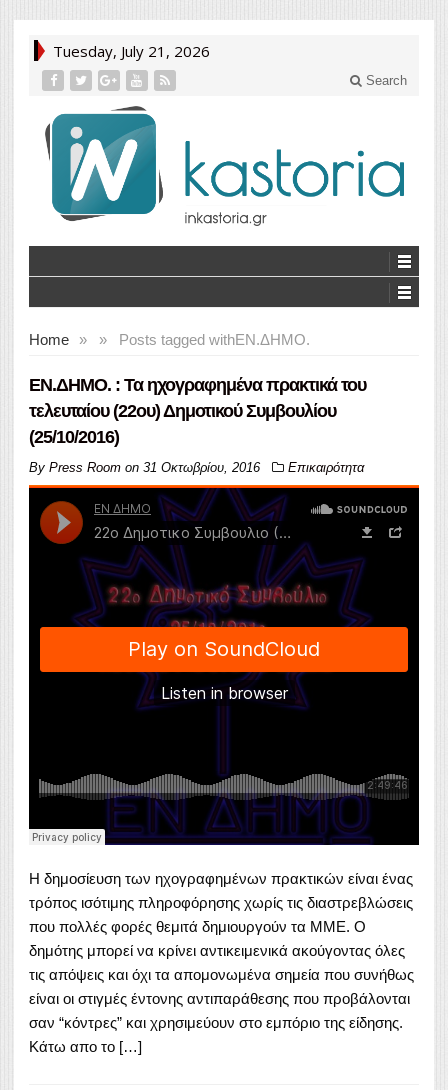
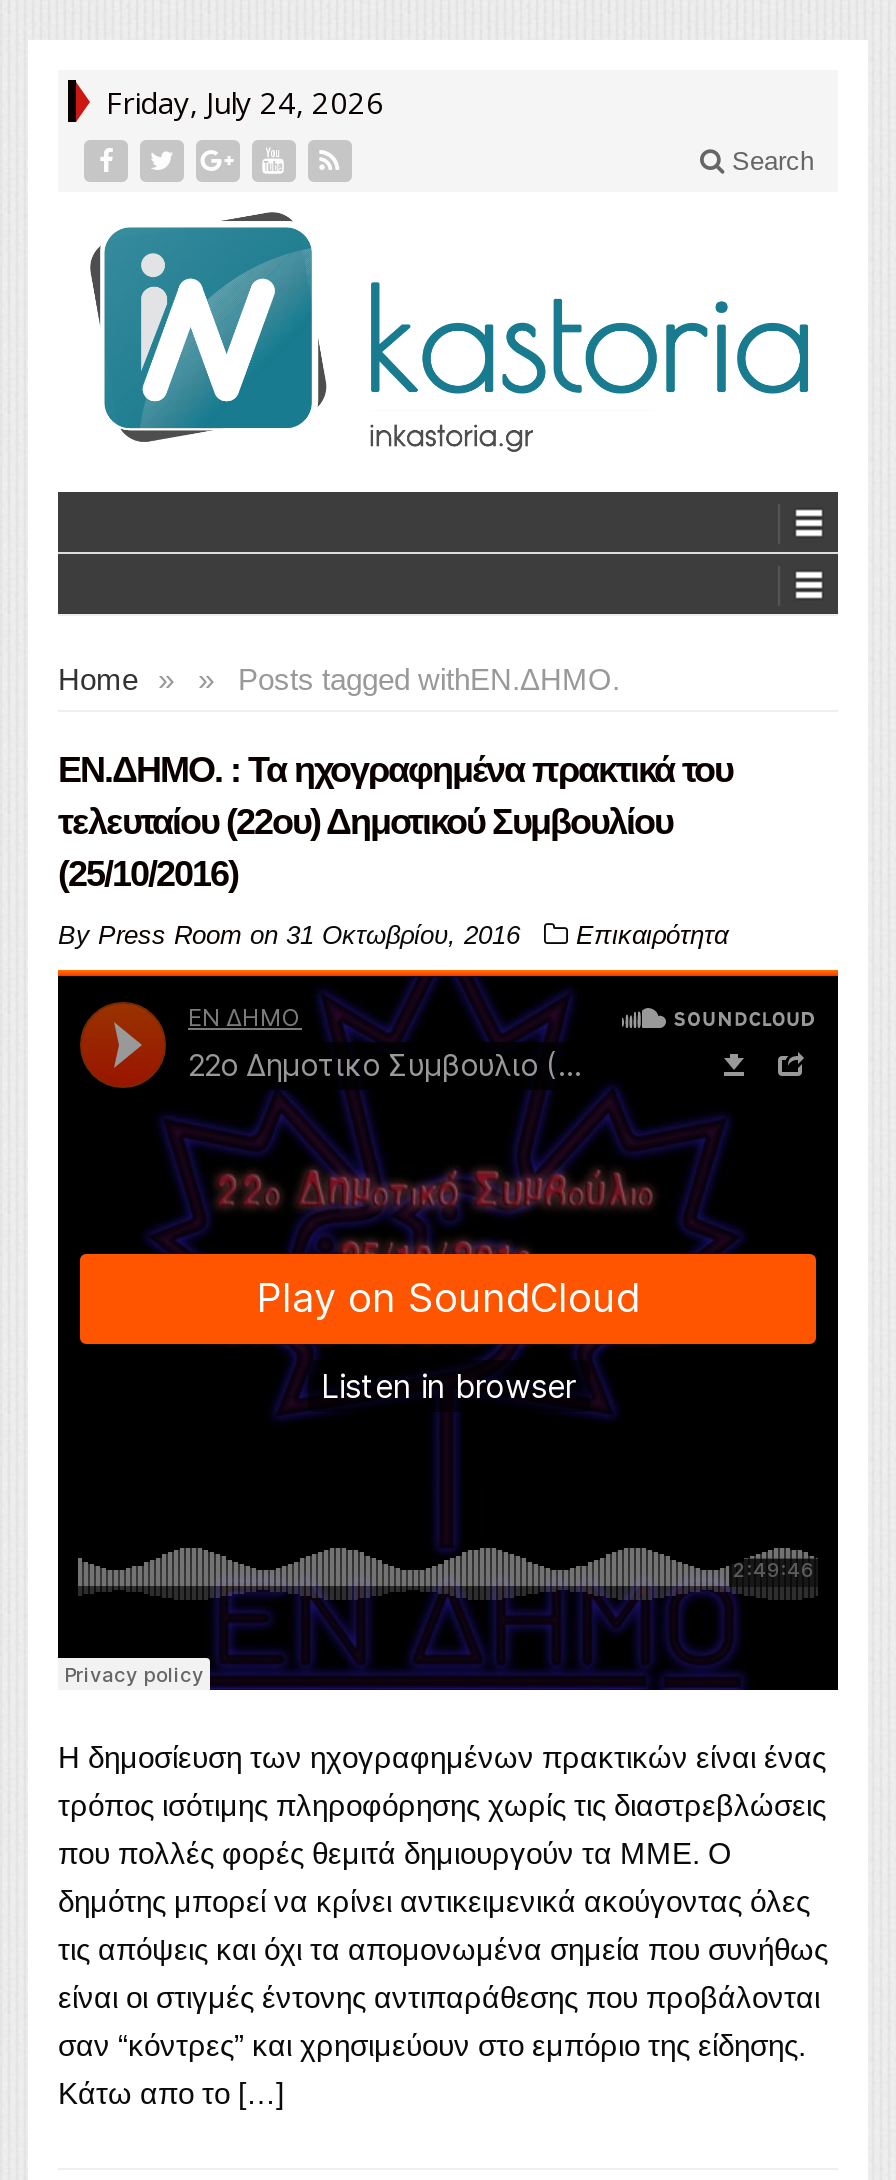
- Tuesday, July 21, 2026
+ Friday, July 24, 2026
